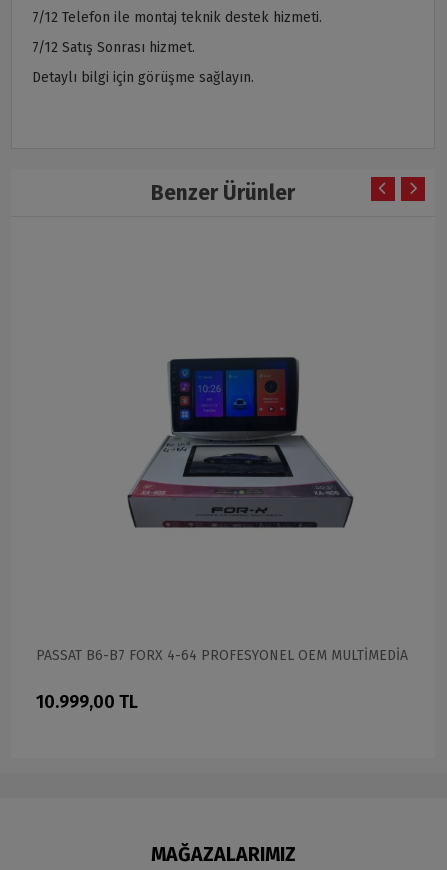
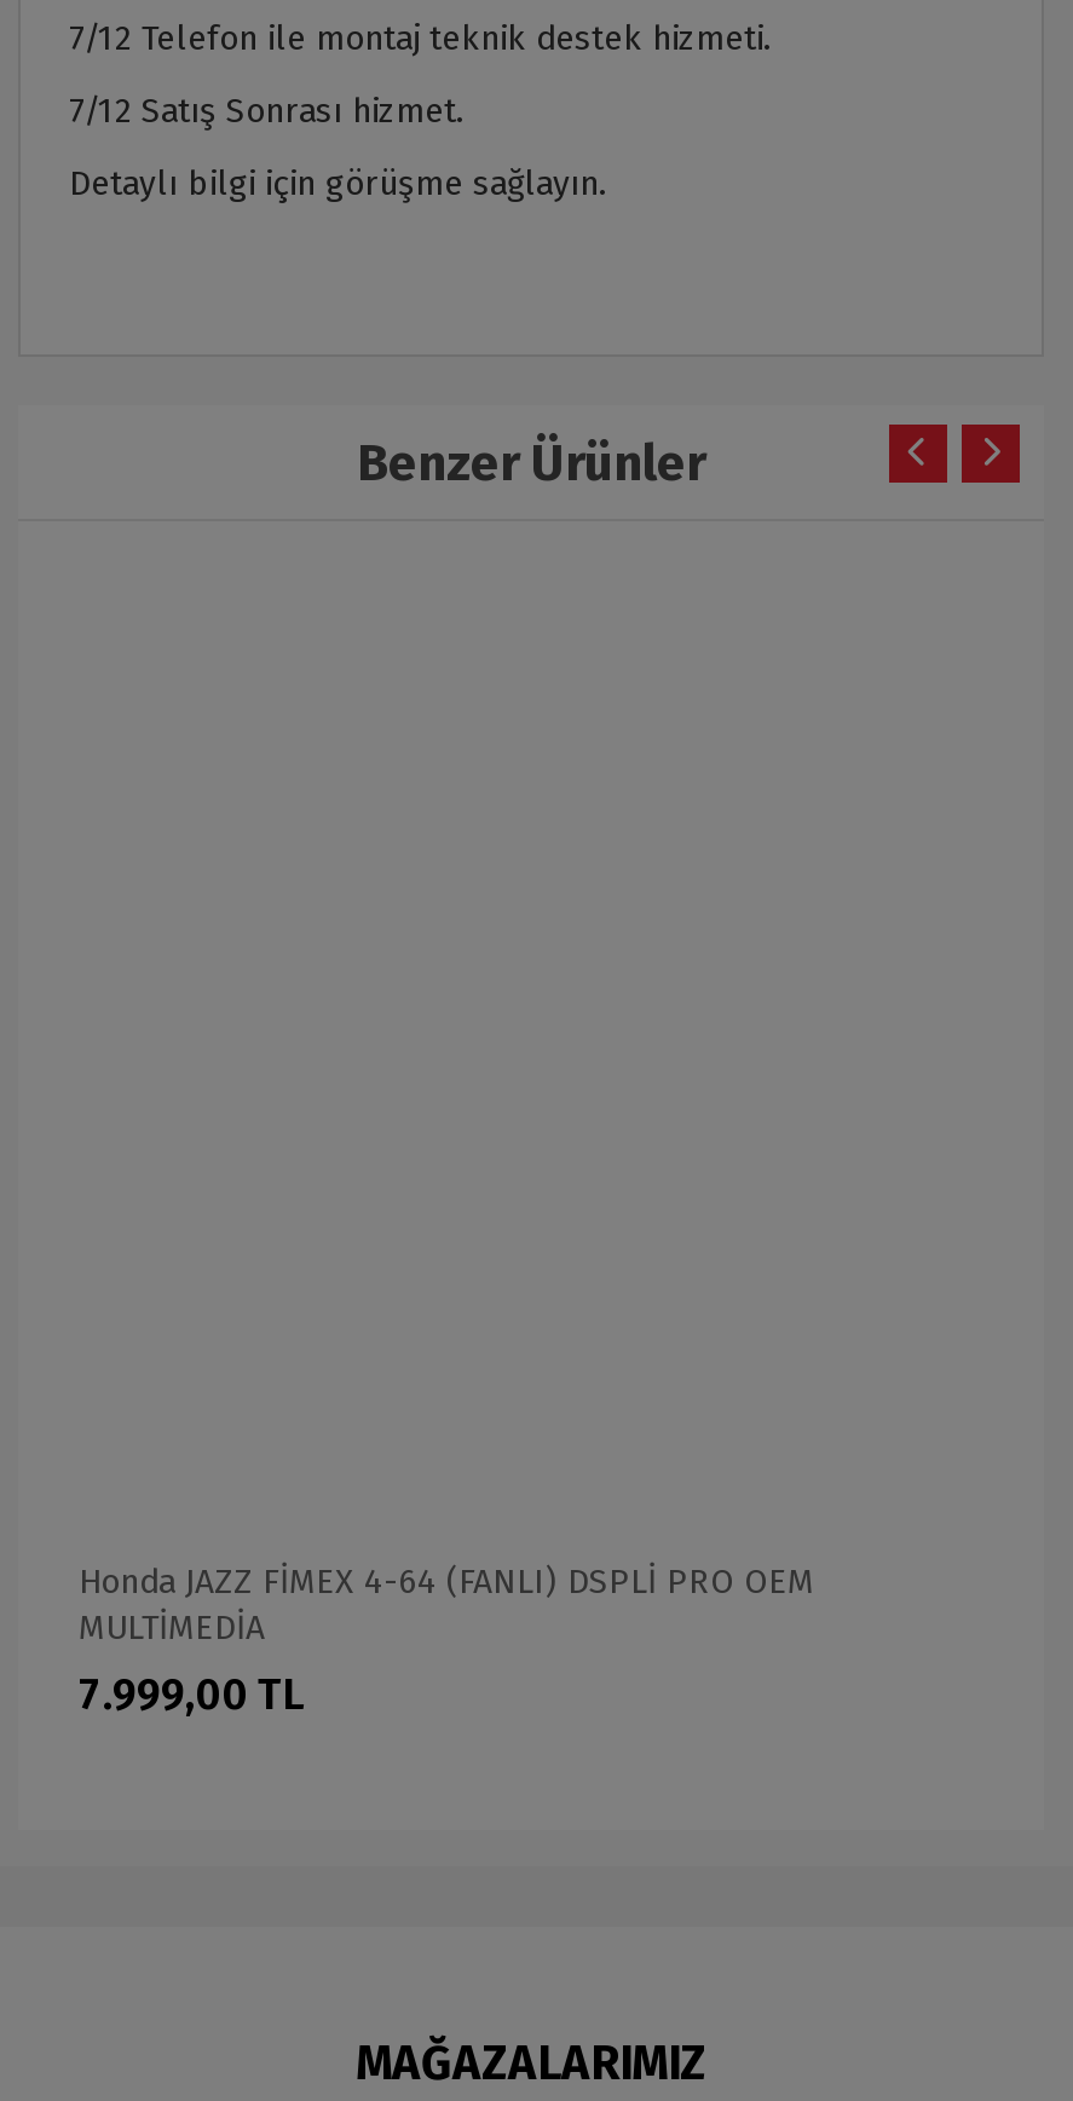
- [image]

- PASSAT B6-B7 FORX 4-64 PROFESYONEL OEM MULTİMEDİA
- 10.999,00 TL
+ Honda JAZZ FİMEX 4-64 (FANLI) DSPLİ PRO OEM
+ MULTİMEDİA
+ 7.999,00 TL
